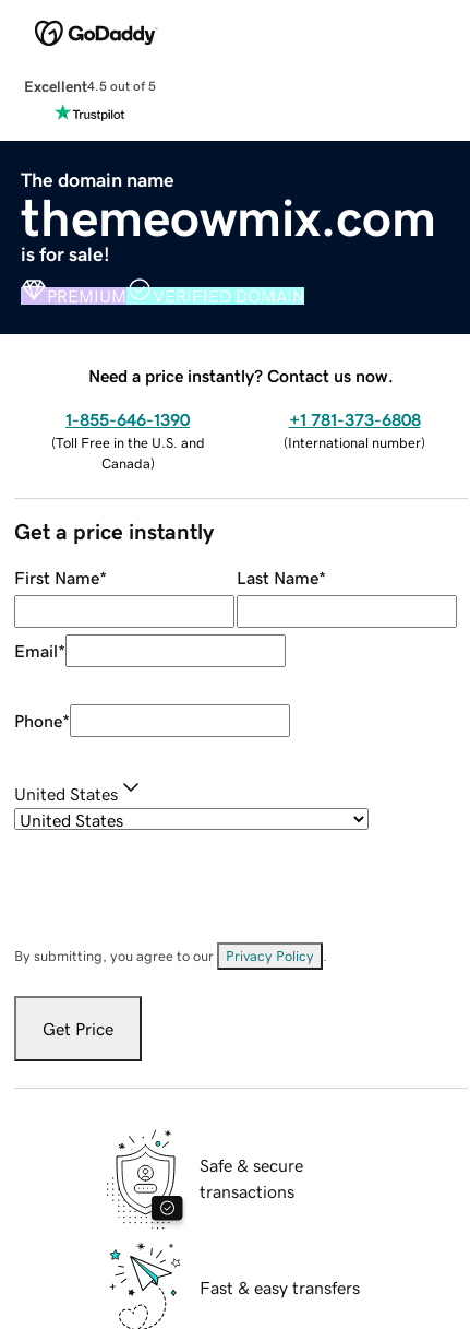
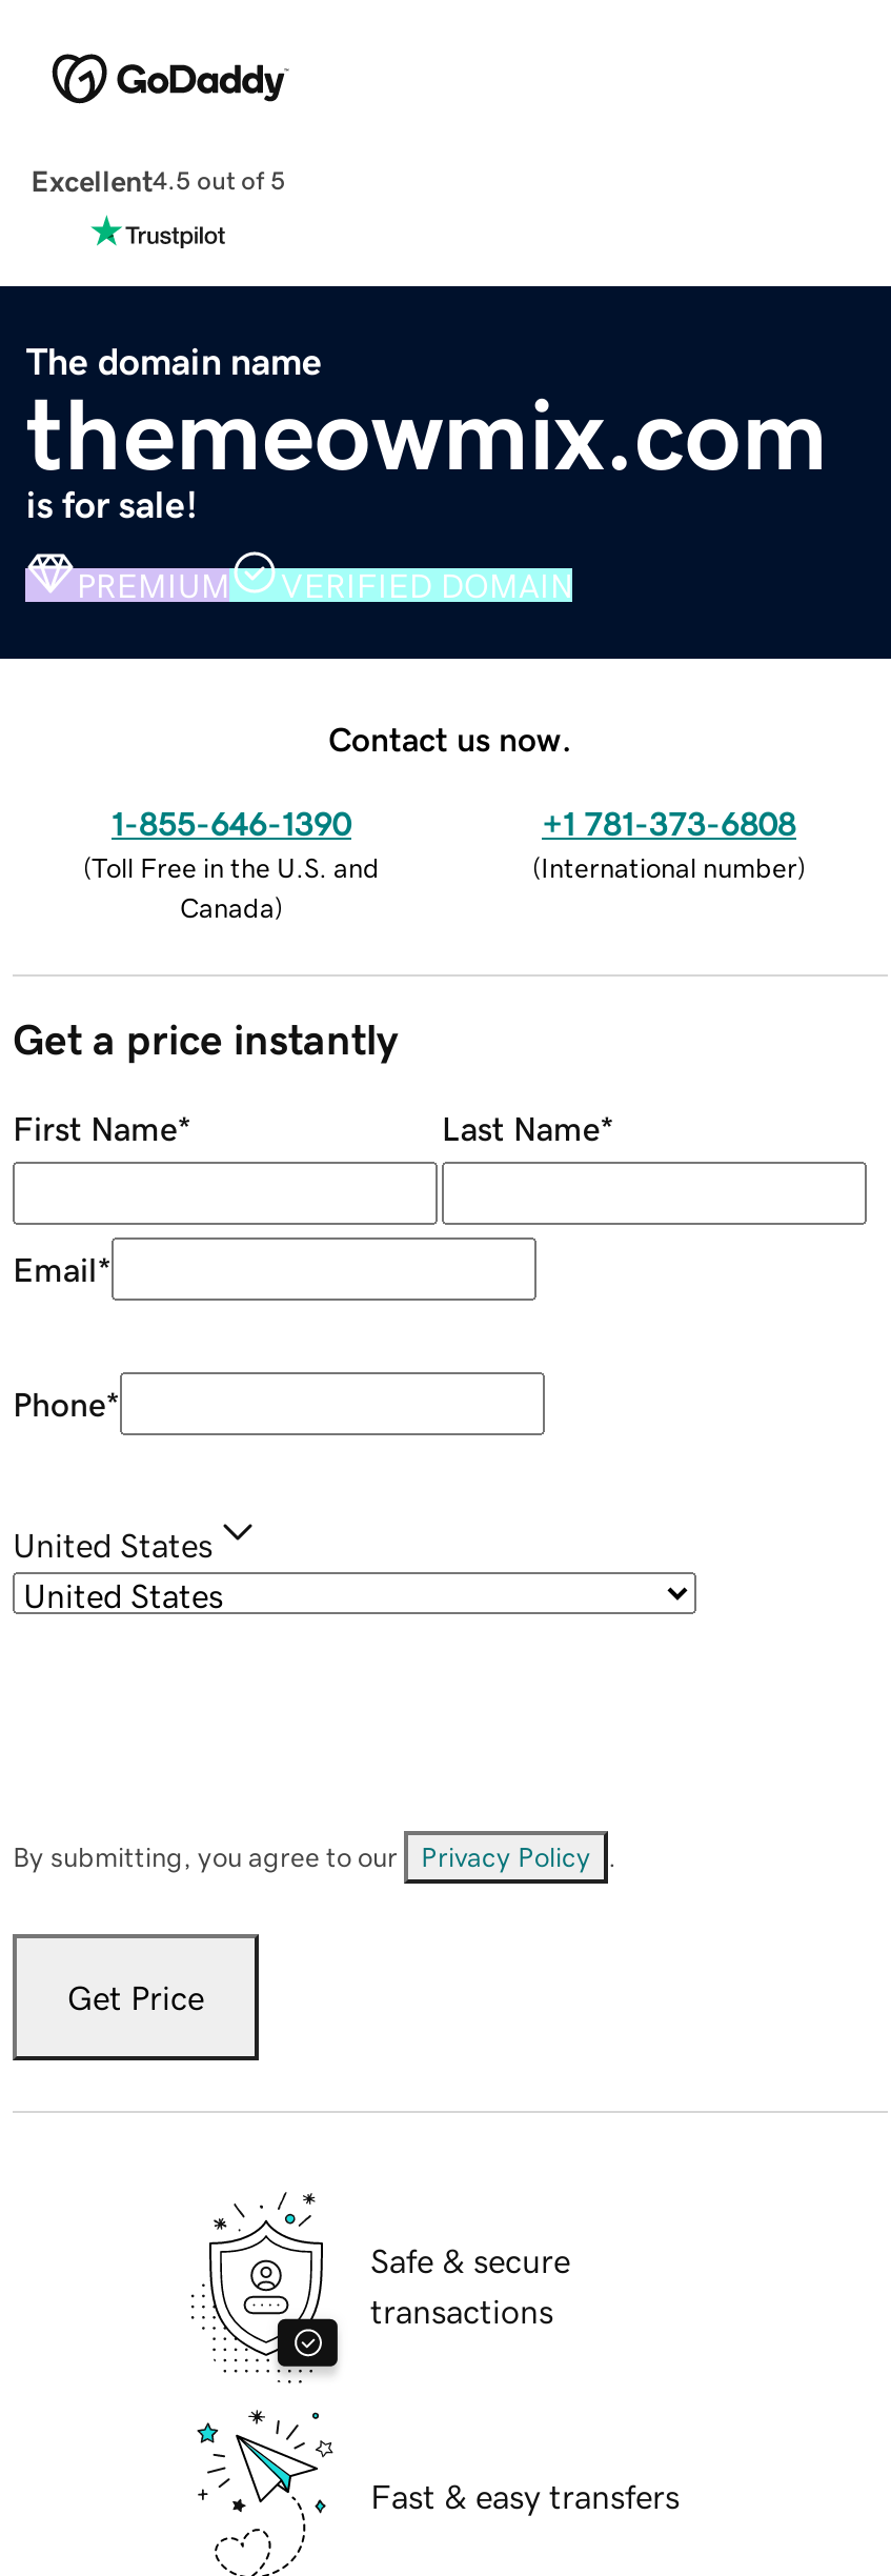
- Need a price instantly? Contact us now.
+ Contact us now.
